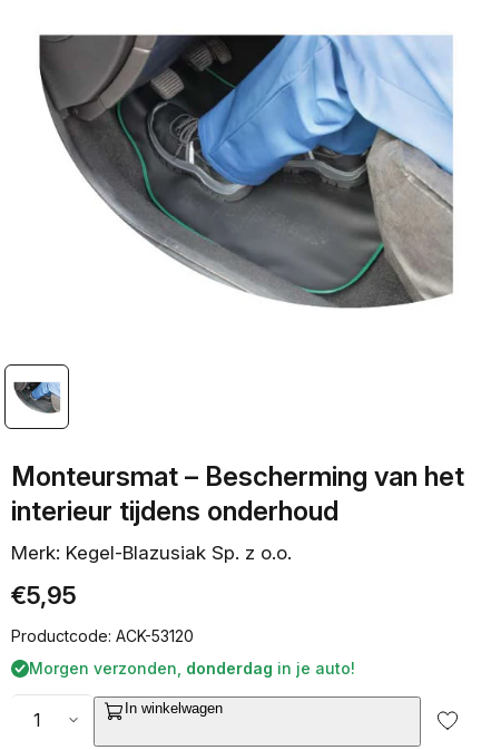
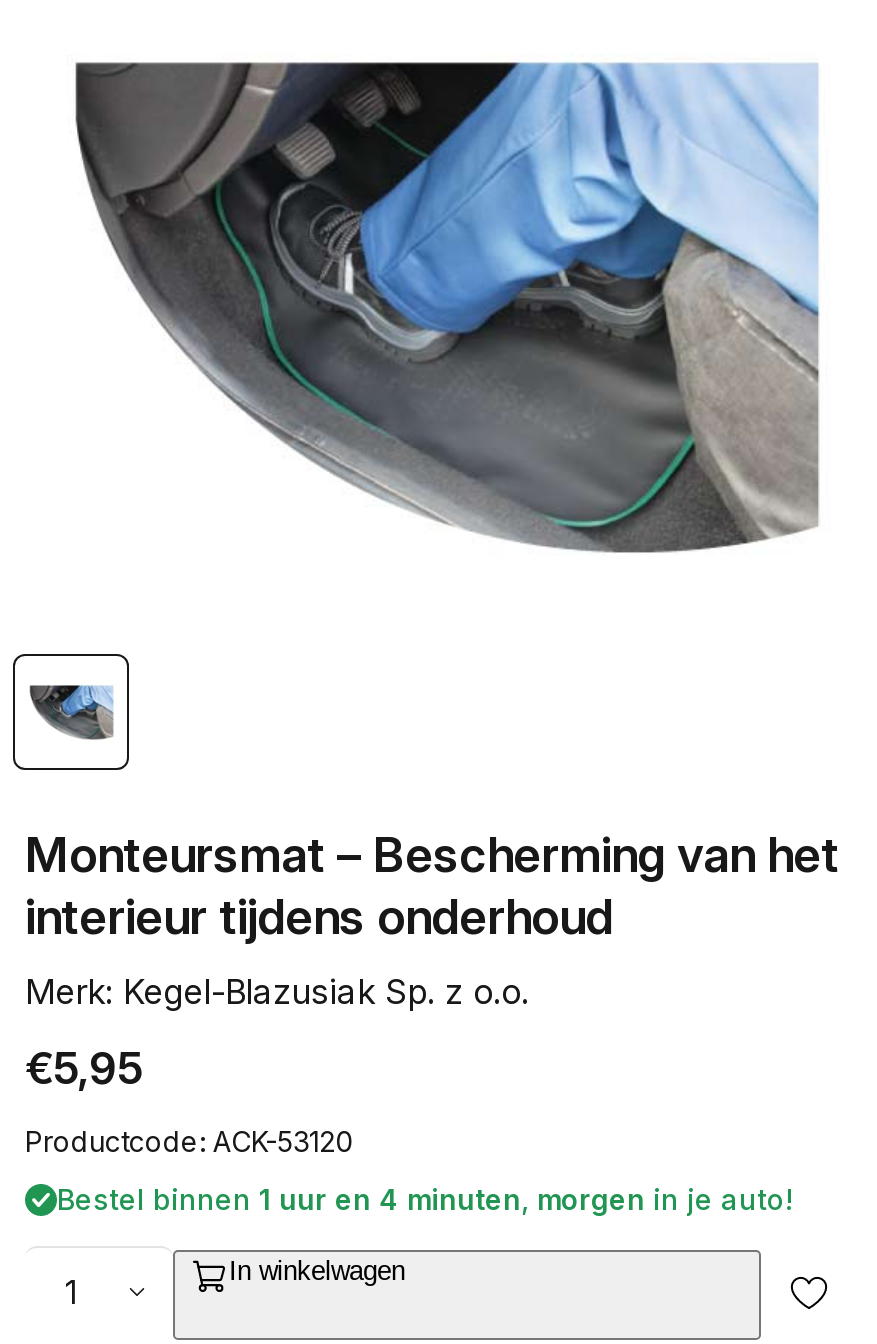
- Morgen verzonden, donderdag in je auto!
+ Bestel binnen 1 uur en 4 minuten, morgen in je auto!
